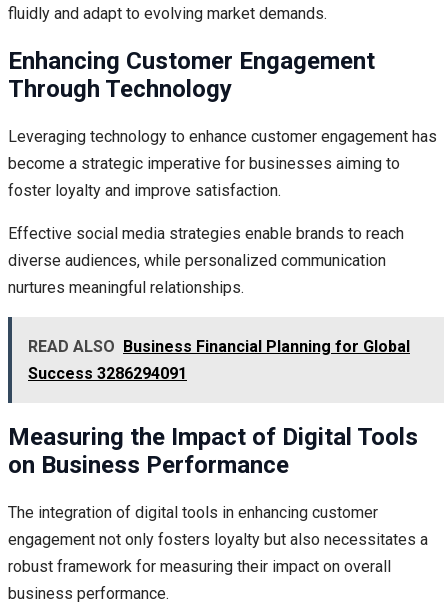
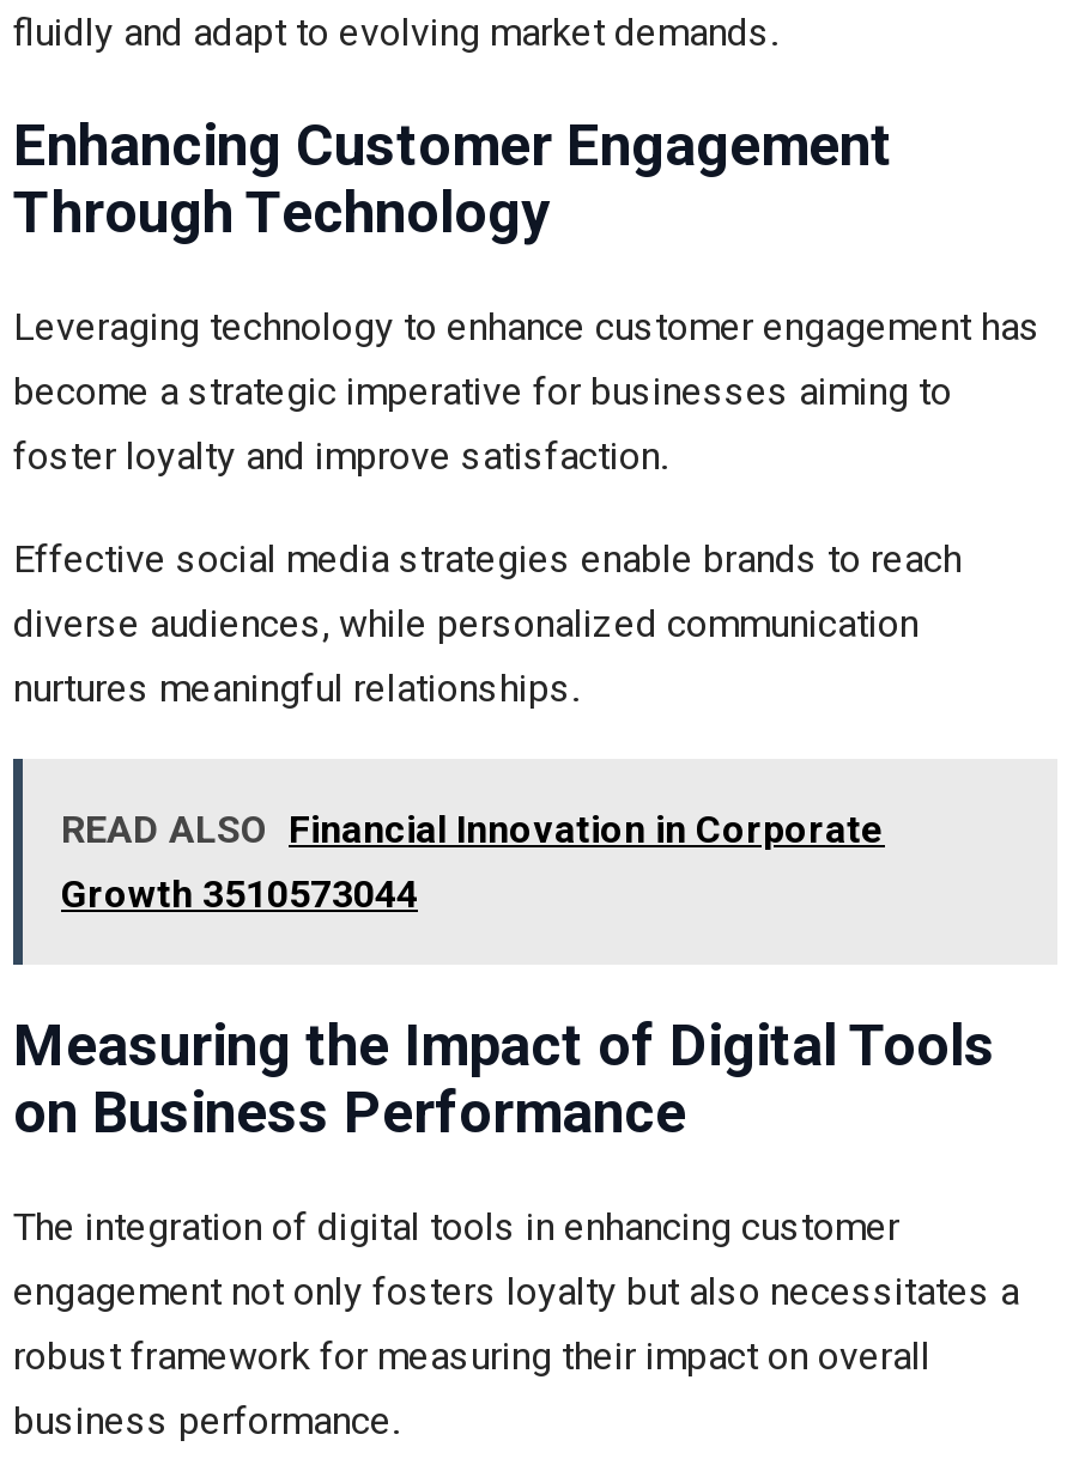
- READ ALSO Business Financial Planning for Global
- Success 3286294091
+ READ ALSO Financial Innovation in Corporate
+ Growth 3510573044
